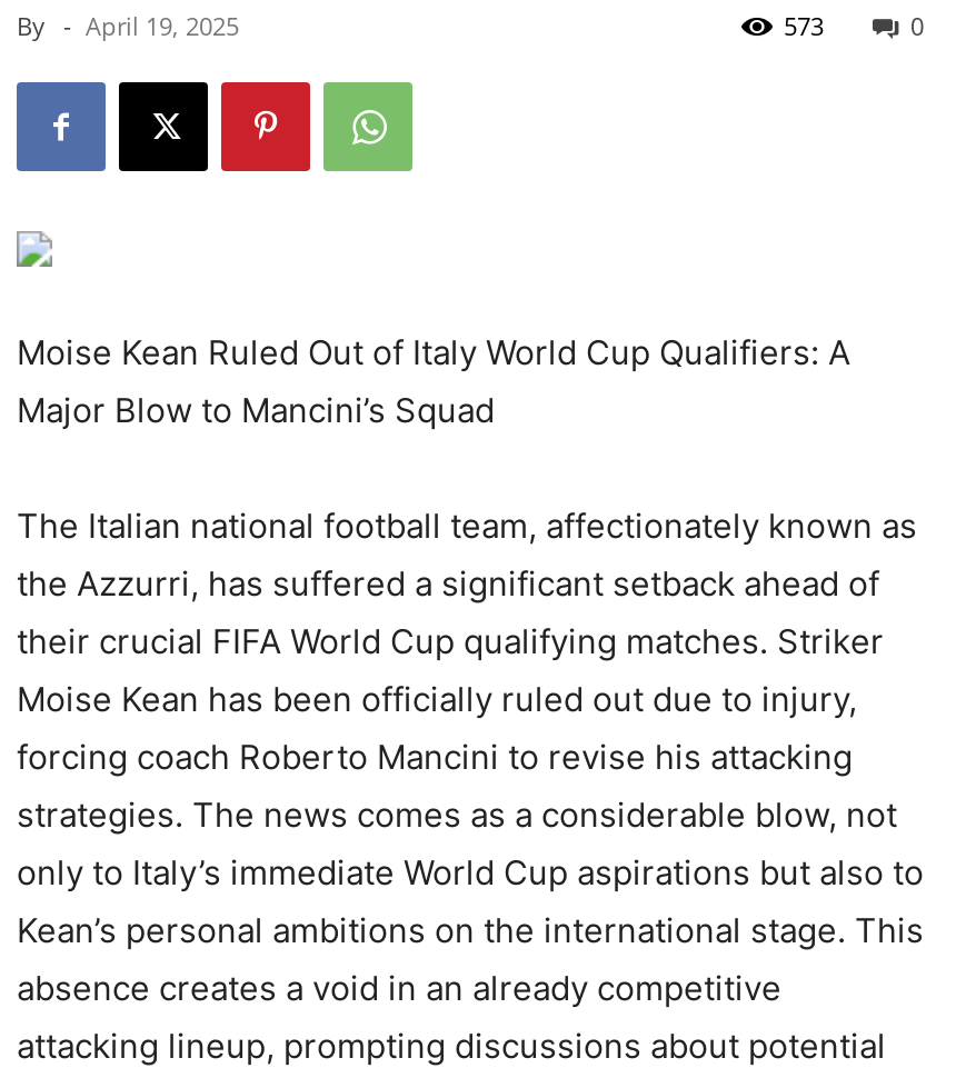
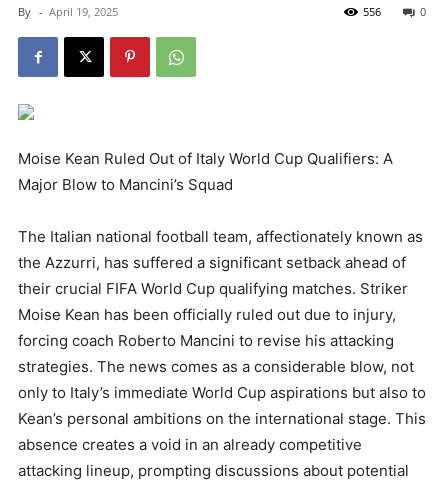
- 573
+ 556
